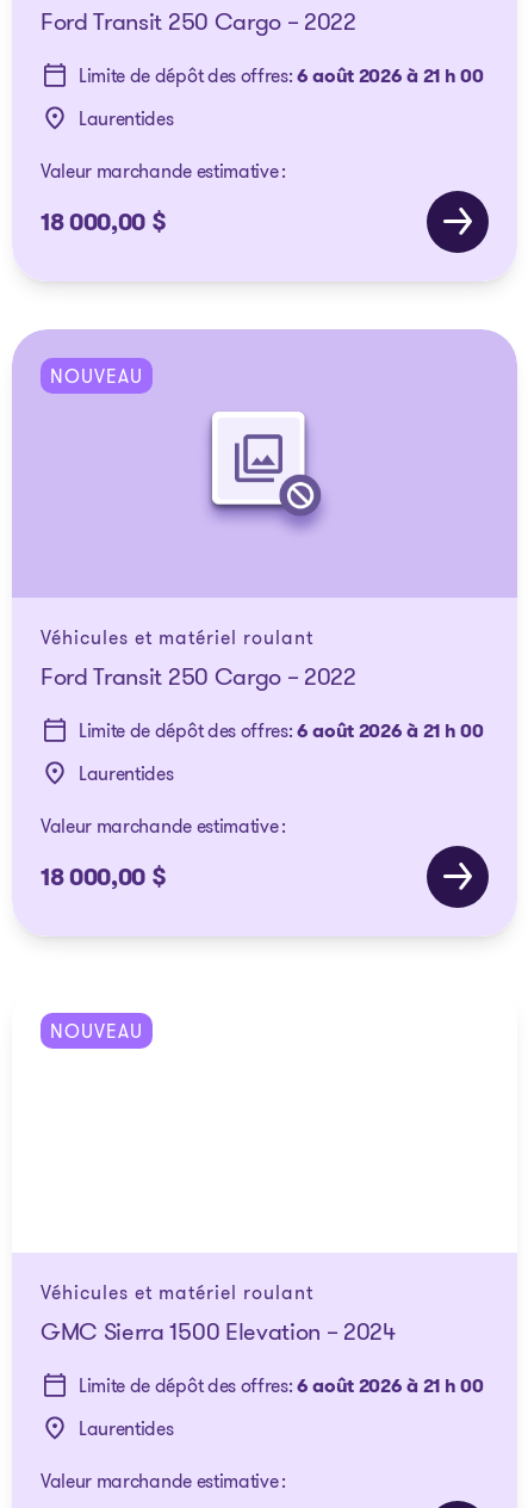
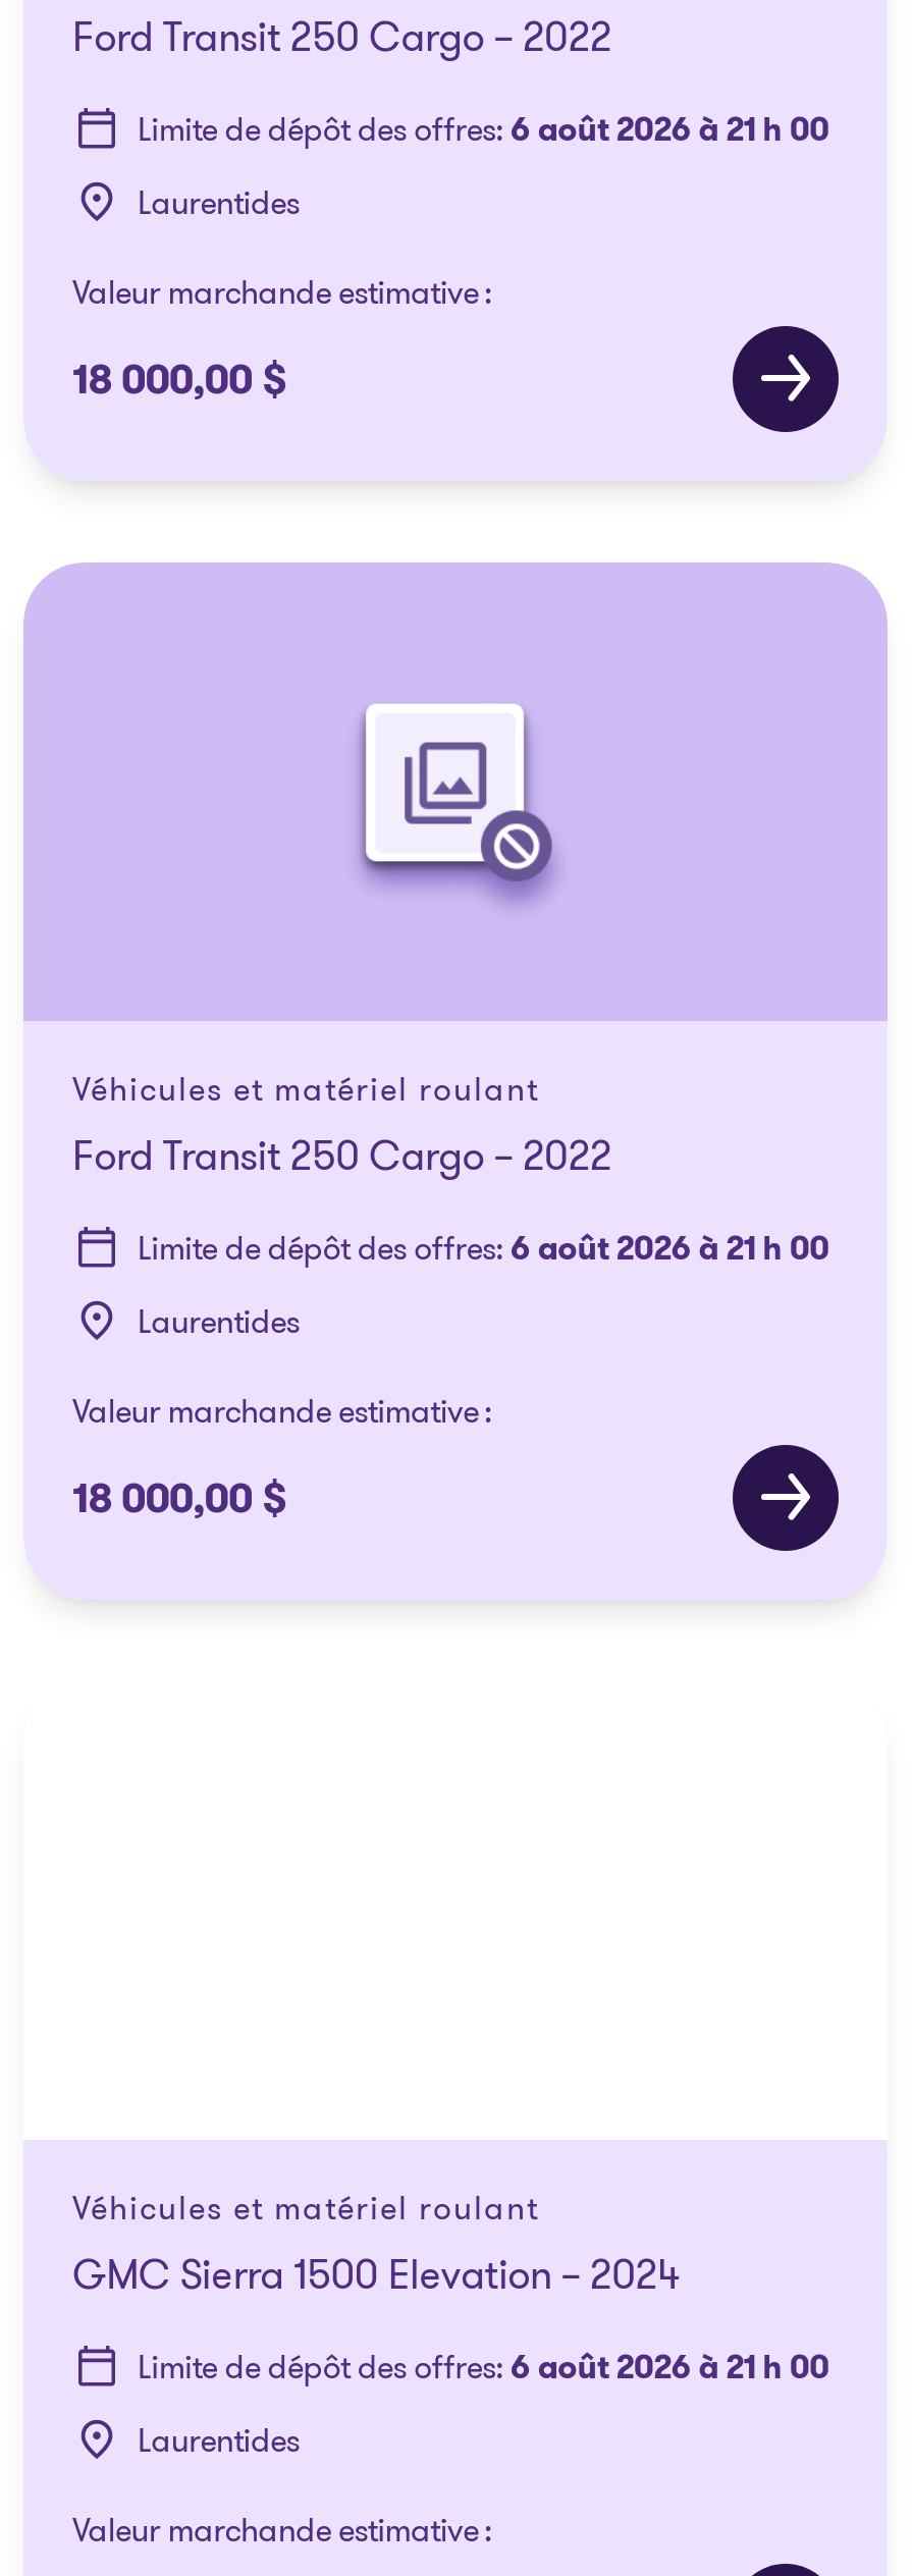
- NOUVEAU

- NOUVEAU
